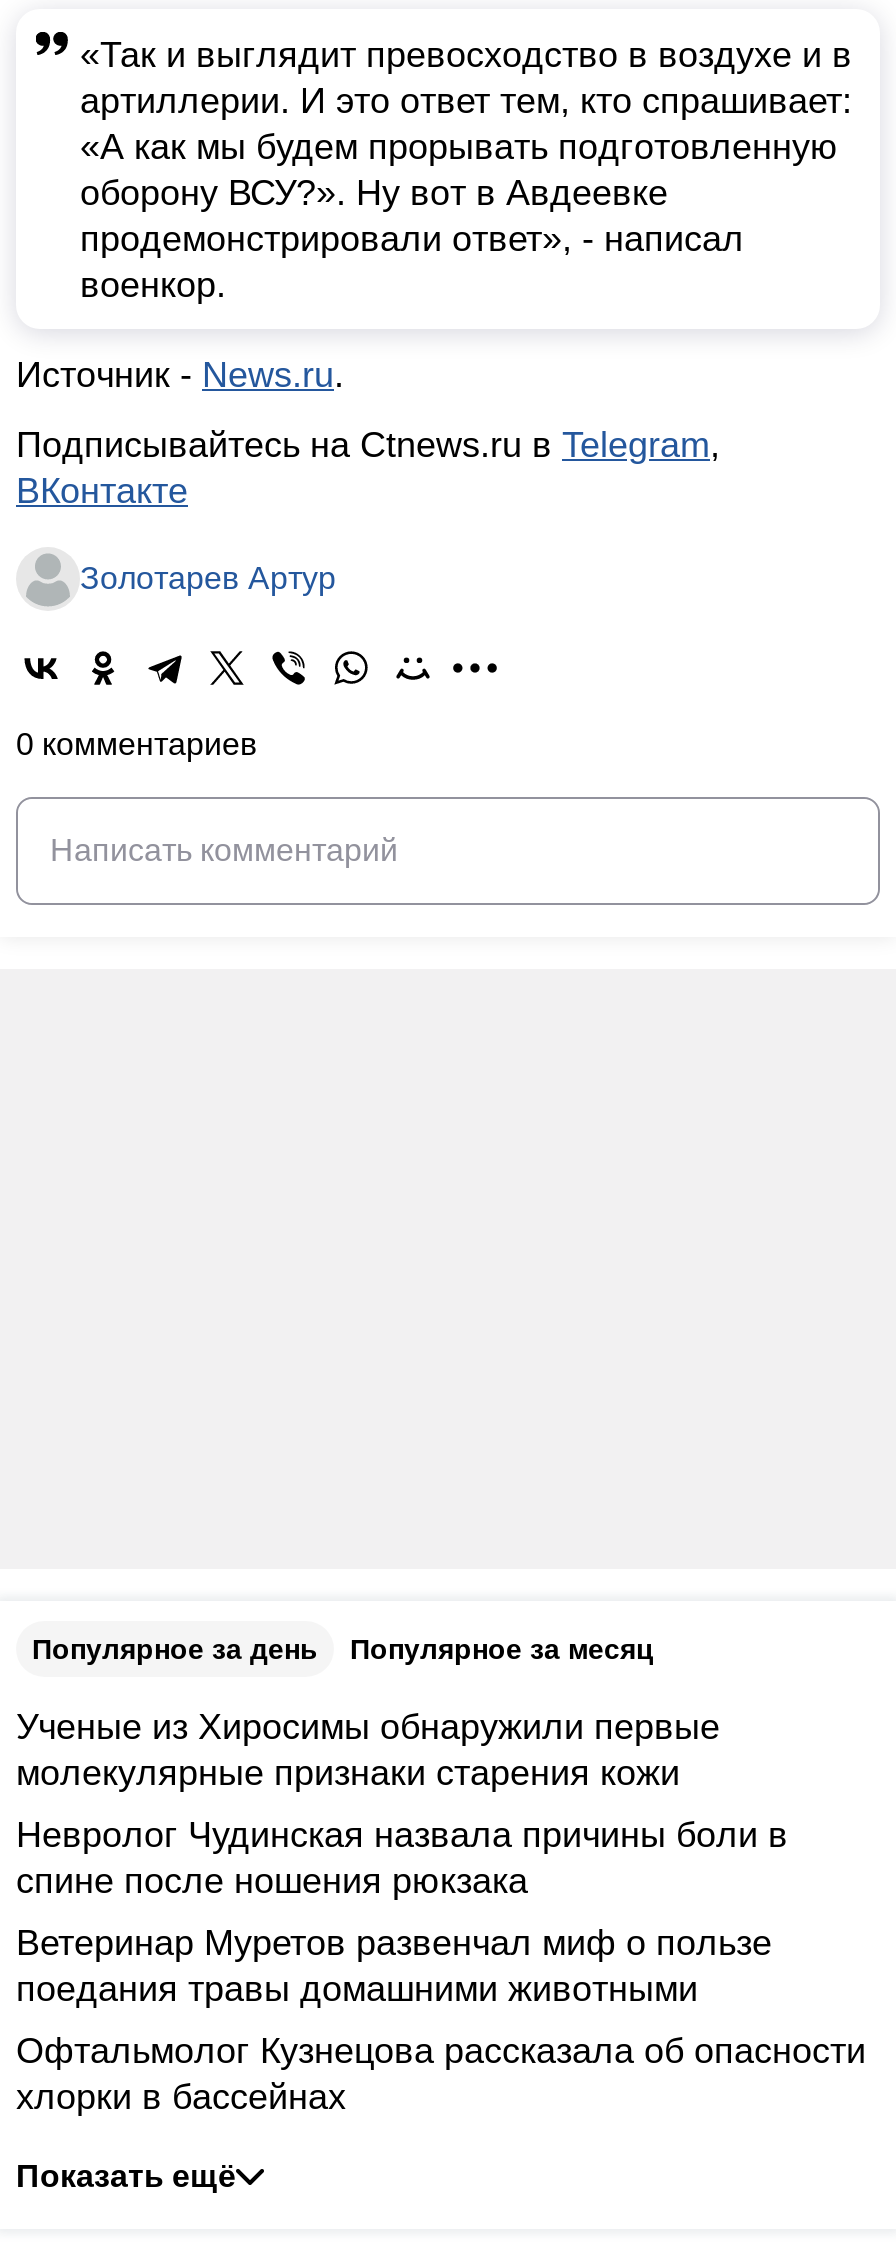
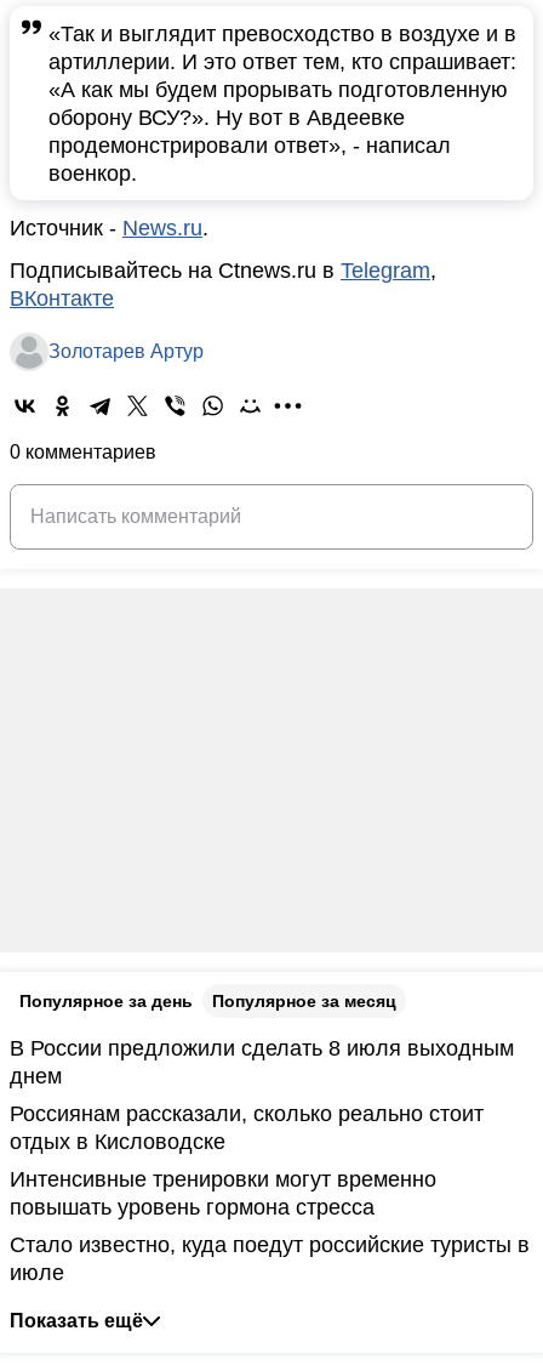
- Ученые из Хиросимы обнаружили первые
- молекулярные признаки старения кожи
+ В России предложили сделать 8 июля выходным
+ днем

- Невролог Чудинская назвала причины боли в
- спине после ношения рюкзака
+ Россиянам рассказали, сколько реально стоит
+ отдых в Кисловодске

- Ветеринар Муретов развенчал миф о пользе
- поедания травы домашними животными
+ Интенсивные тренировки могут временно
+ повышать уровень гормона стресса

- Офтальмолог Кузнецова рассказала об опасности
- хлорки в бассейнах
+ Стало известно, куда поедут российские туристы в
+ июле
